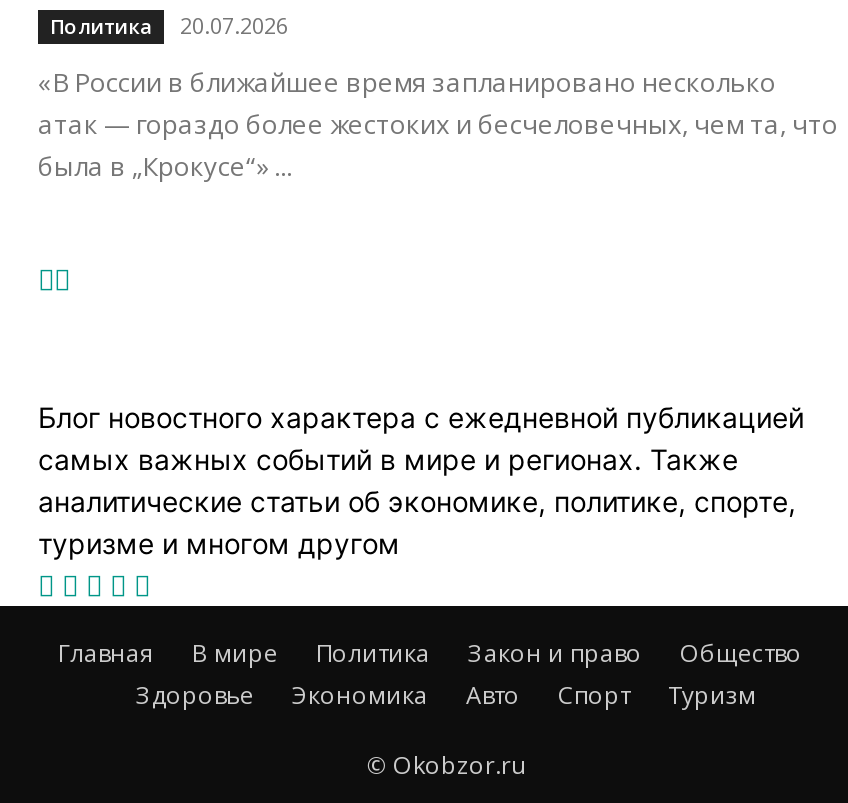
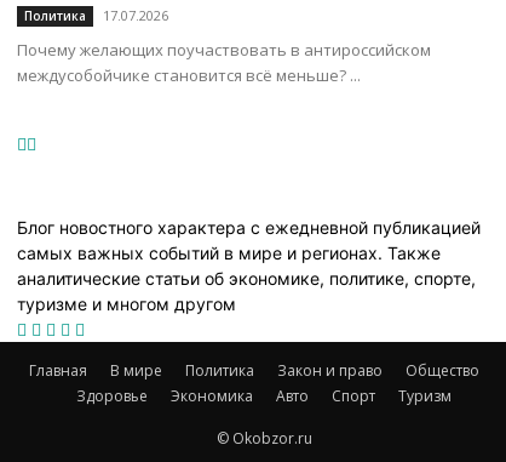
- Политика 20.07.2026
+ Политика 17.07.2026

- «В России в ближайшее время запланировано несколько
- атак — гораздо более жестоких и бесчеловечных, чем та, что
- была в „Крокусе“» ...
+ Почему желающих поучаствовать в антироссийском
+ междусобойчике становится всё меньше? ...
